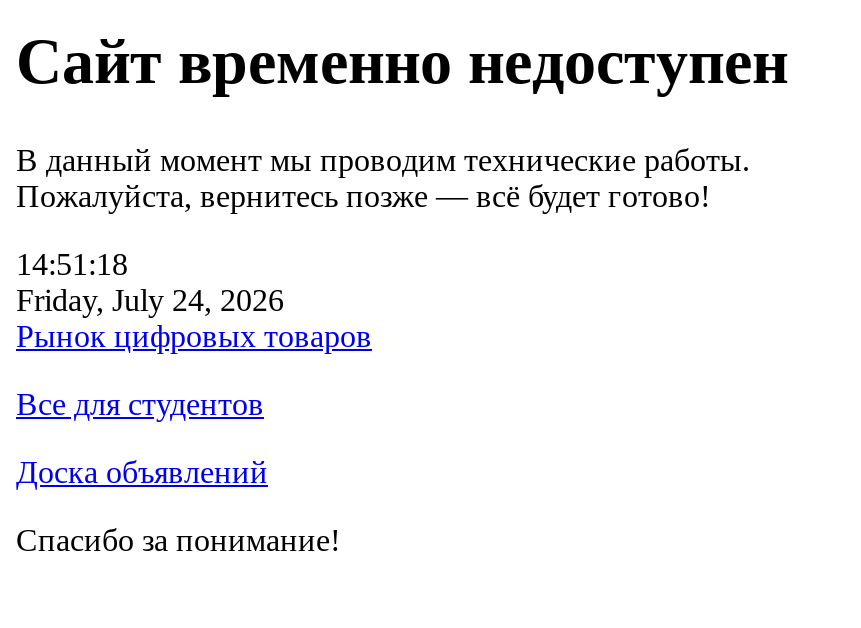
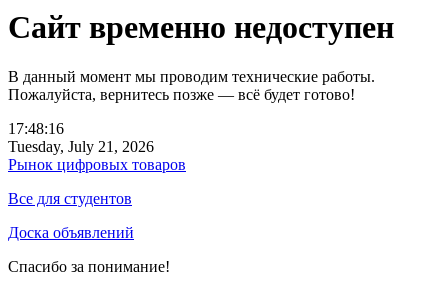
- 14:51:18
+ 17:48:16

- Friday, July 24, 2026
+ Tuesday, July 21, 2026
